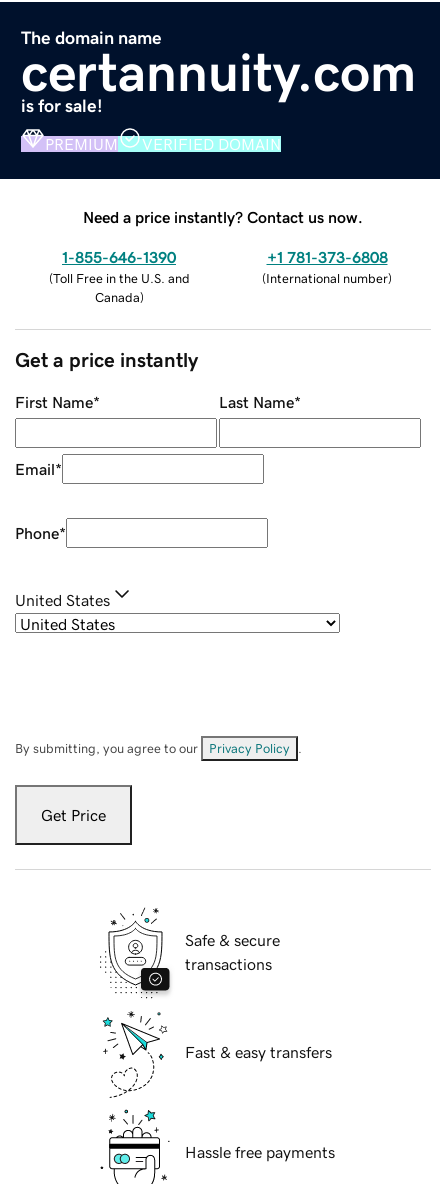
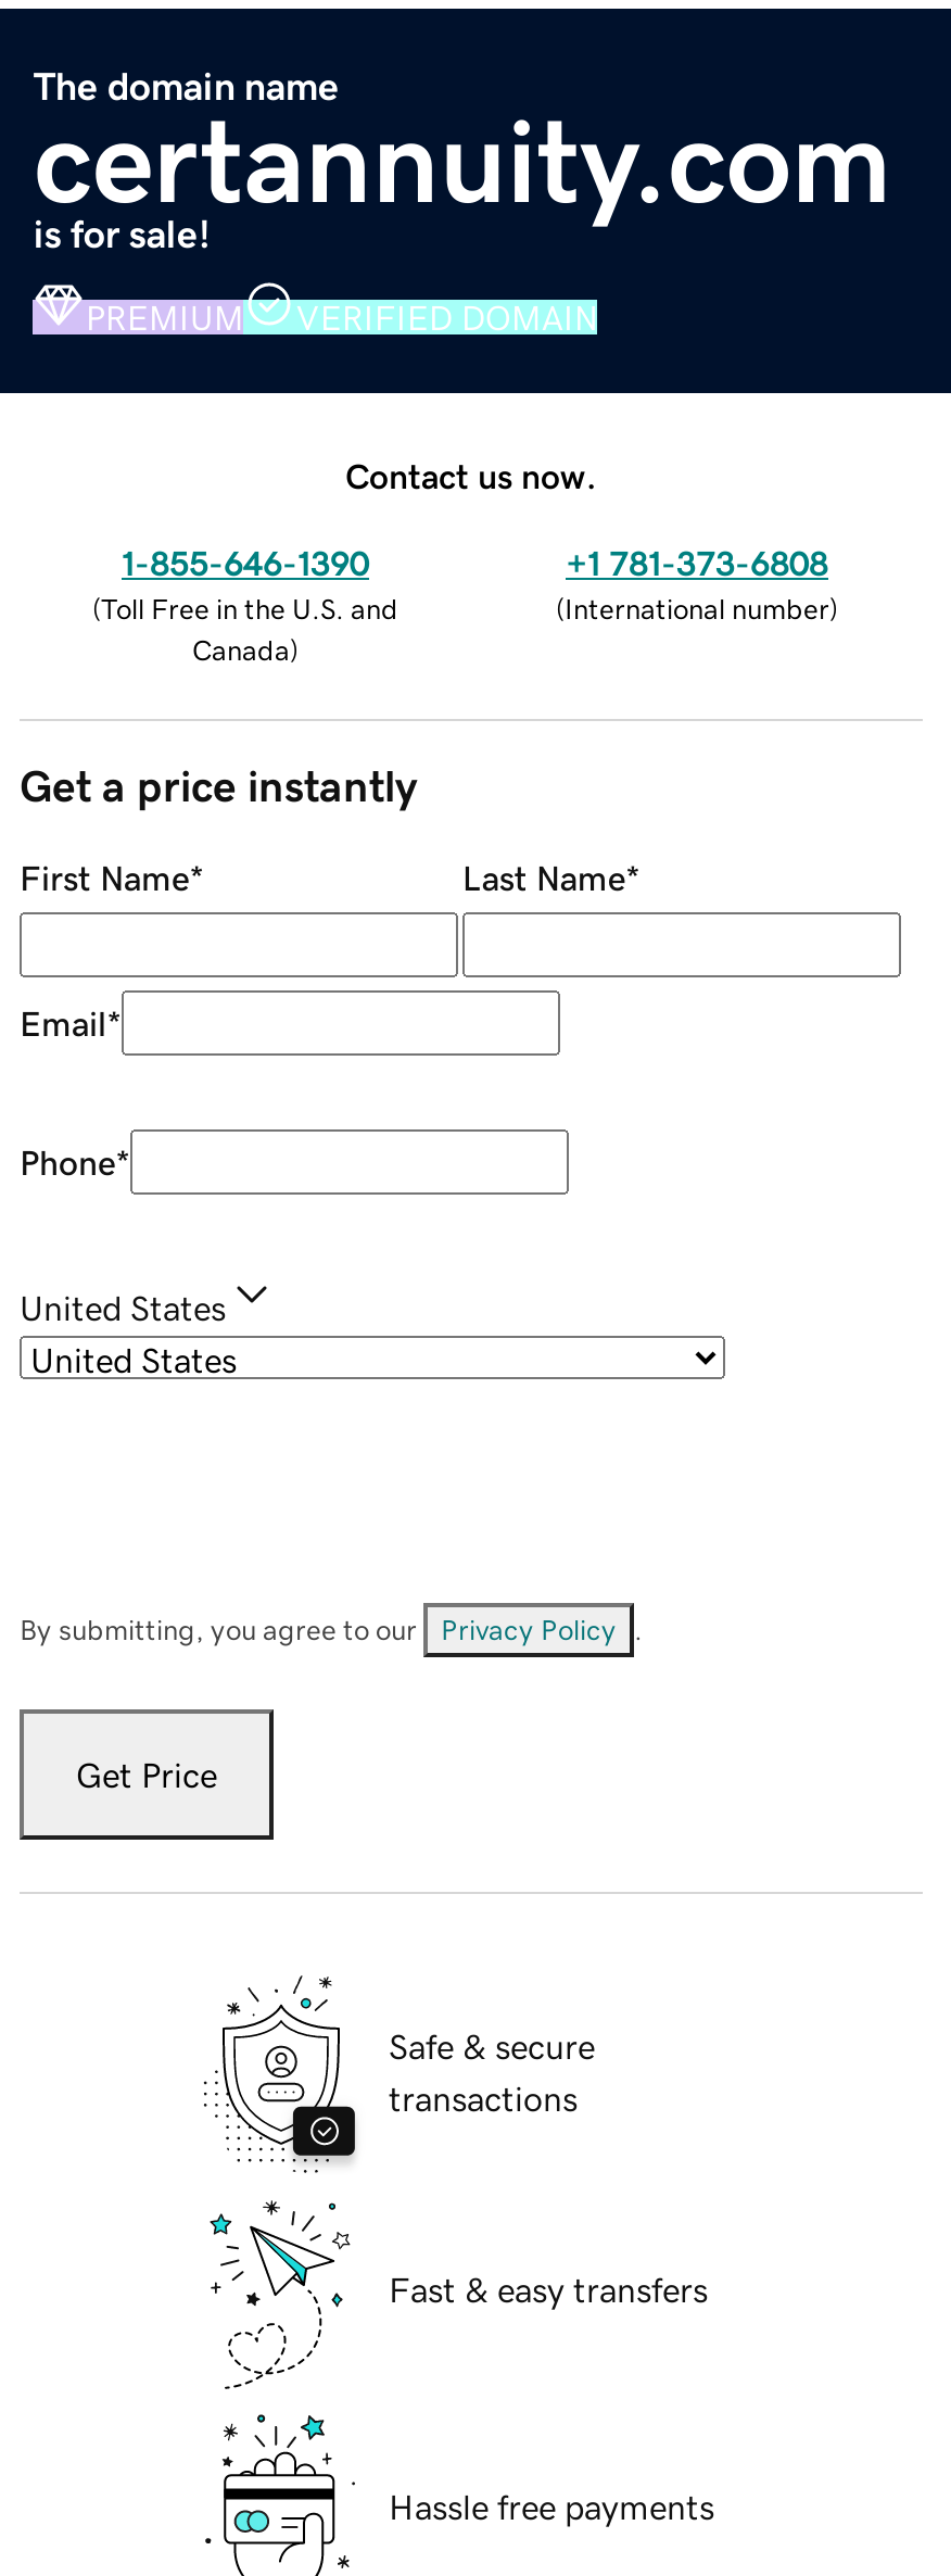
- Need a price instantly? Contact us now.
+ Contact us now.
